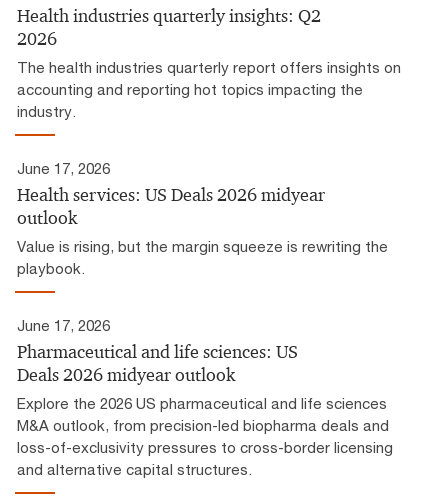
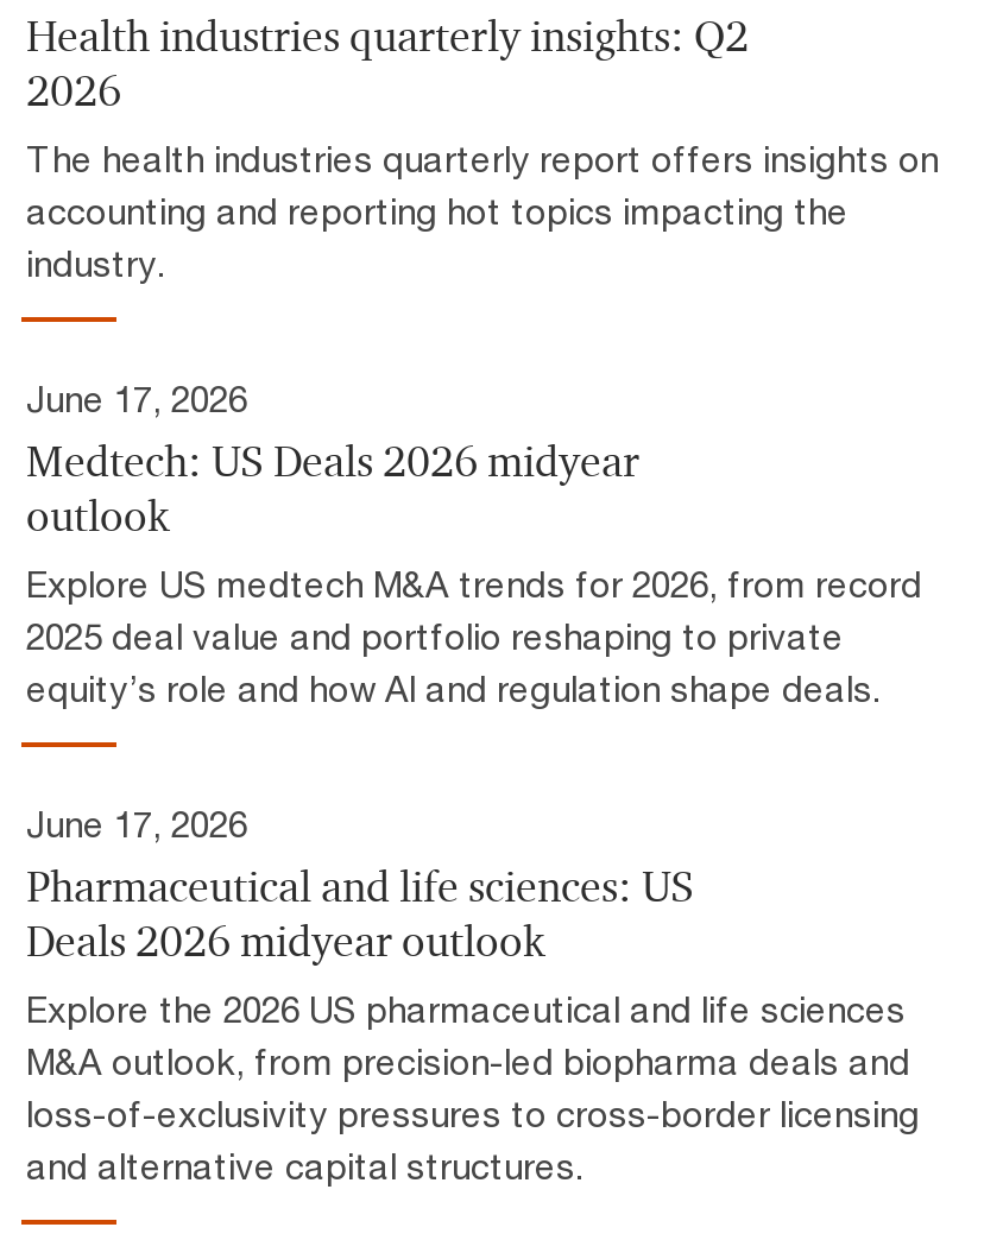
- Health services: US Deals 2026 midyear
+ Medtech: US Deals 2026 midyear

- Value is rising, but the margin squeeze is rewriting the
- playbook.
+ Explore US medtech M&A trends for 2026, from record
+ 2025 deal value and portfolio reshaping to private
+ equity’s role and how AI and regulation shape deals.
